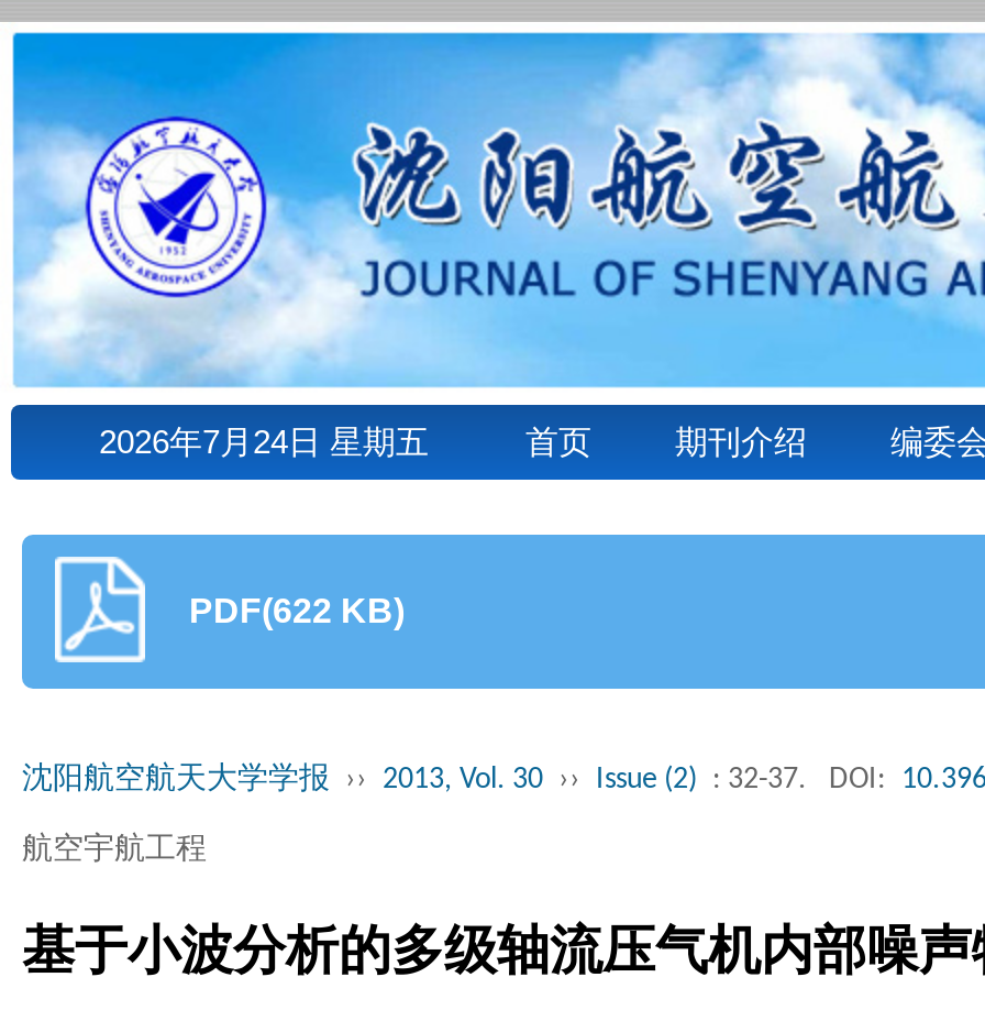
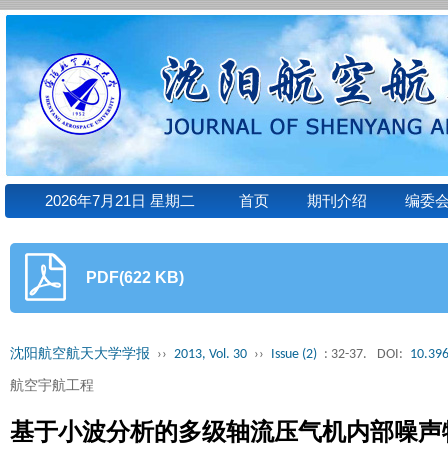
- 2026年7月24日 星期五
+ 2026年7月21日 星期二
